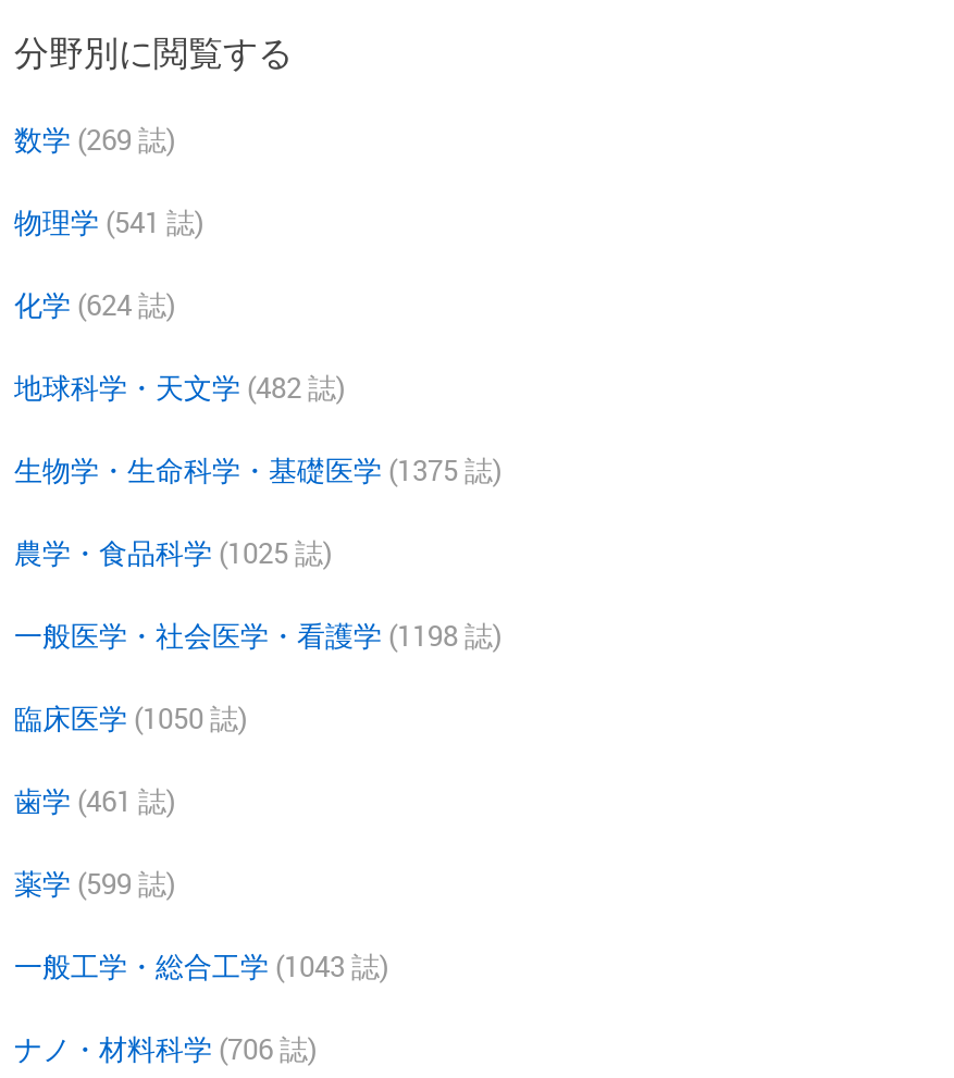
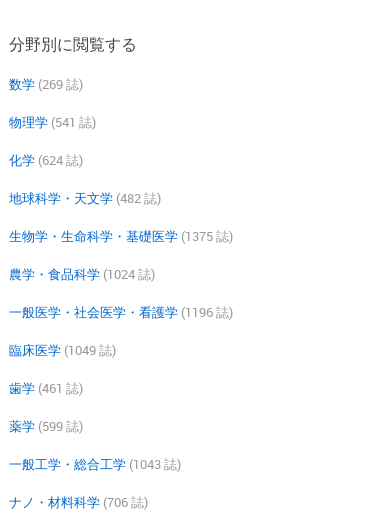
- 農学・食品科学 (1025 誌)
+ 農学・食品科学 (1024 誌)

- 一般医学・社会医学・看護学 (1198 誌)
+ 一般医学・社会医学・看護学 (1196 誌)

- 臨床医学 (1050 誌)
+ 臨床医学 (1049 誌)
